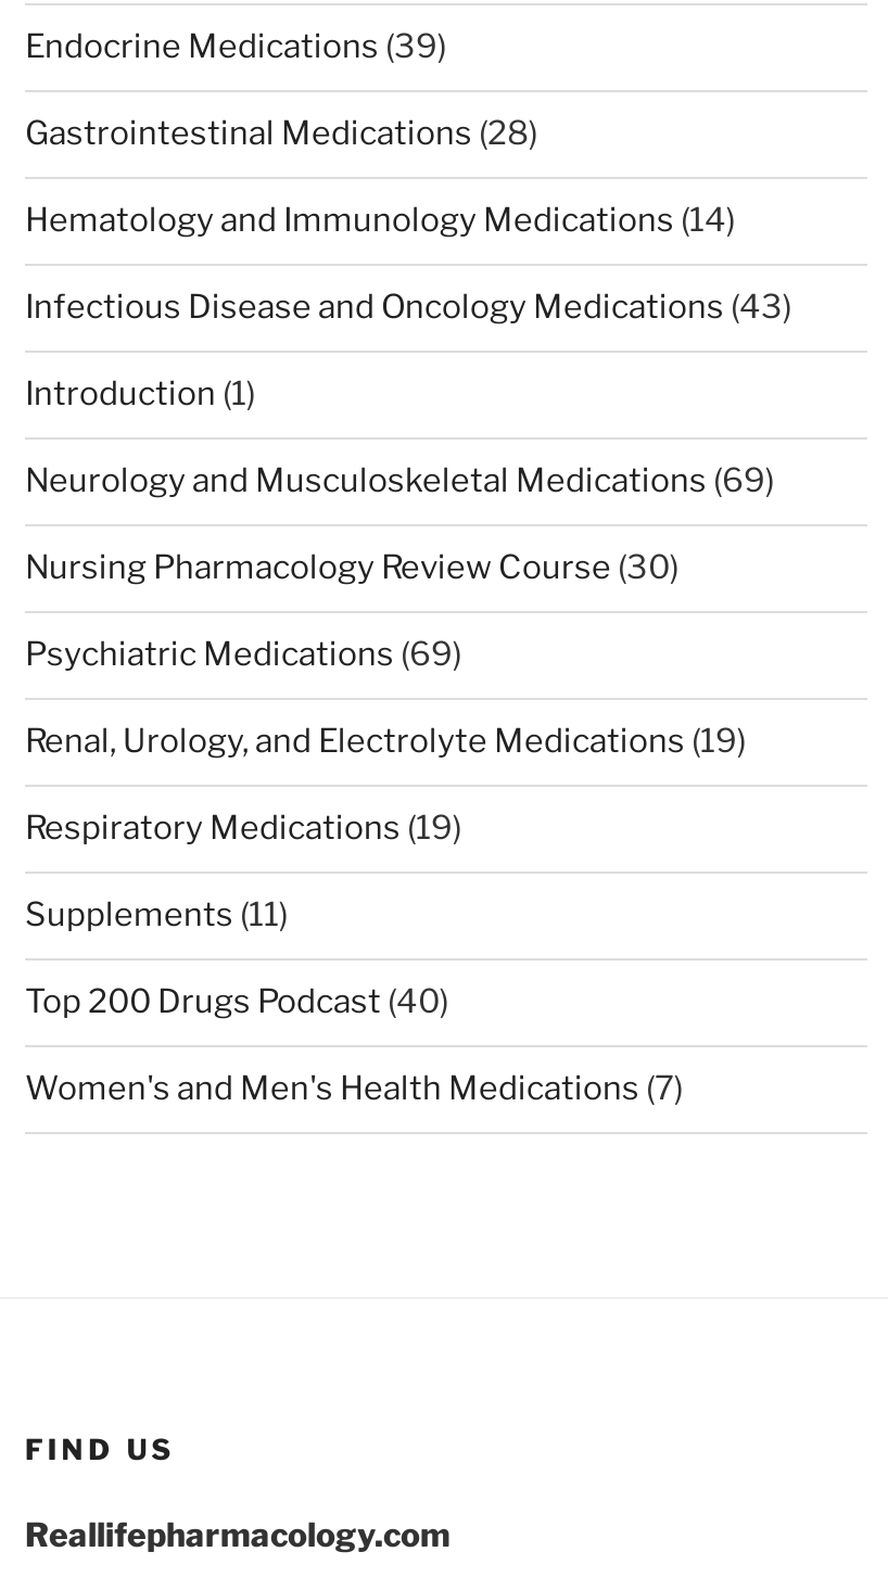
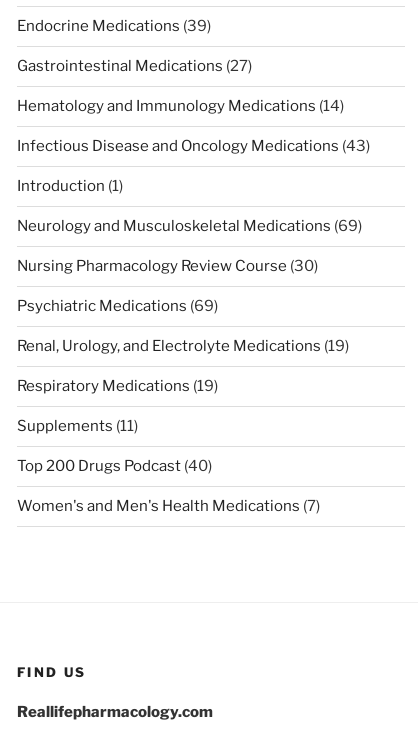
- Gastrointestinal Medications (28)
+ Gastrointestinal Medications (27)
